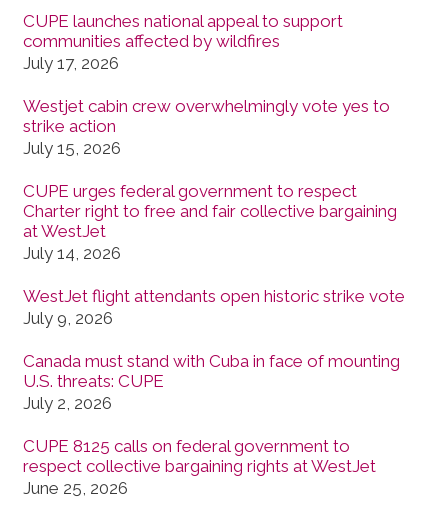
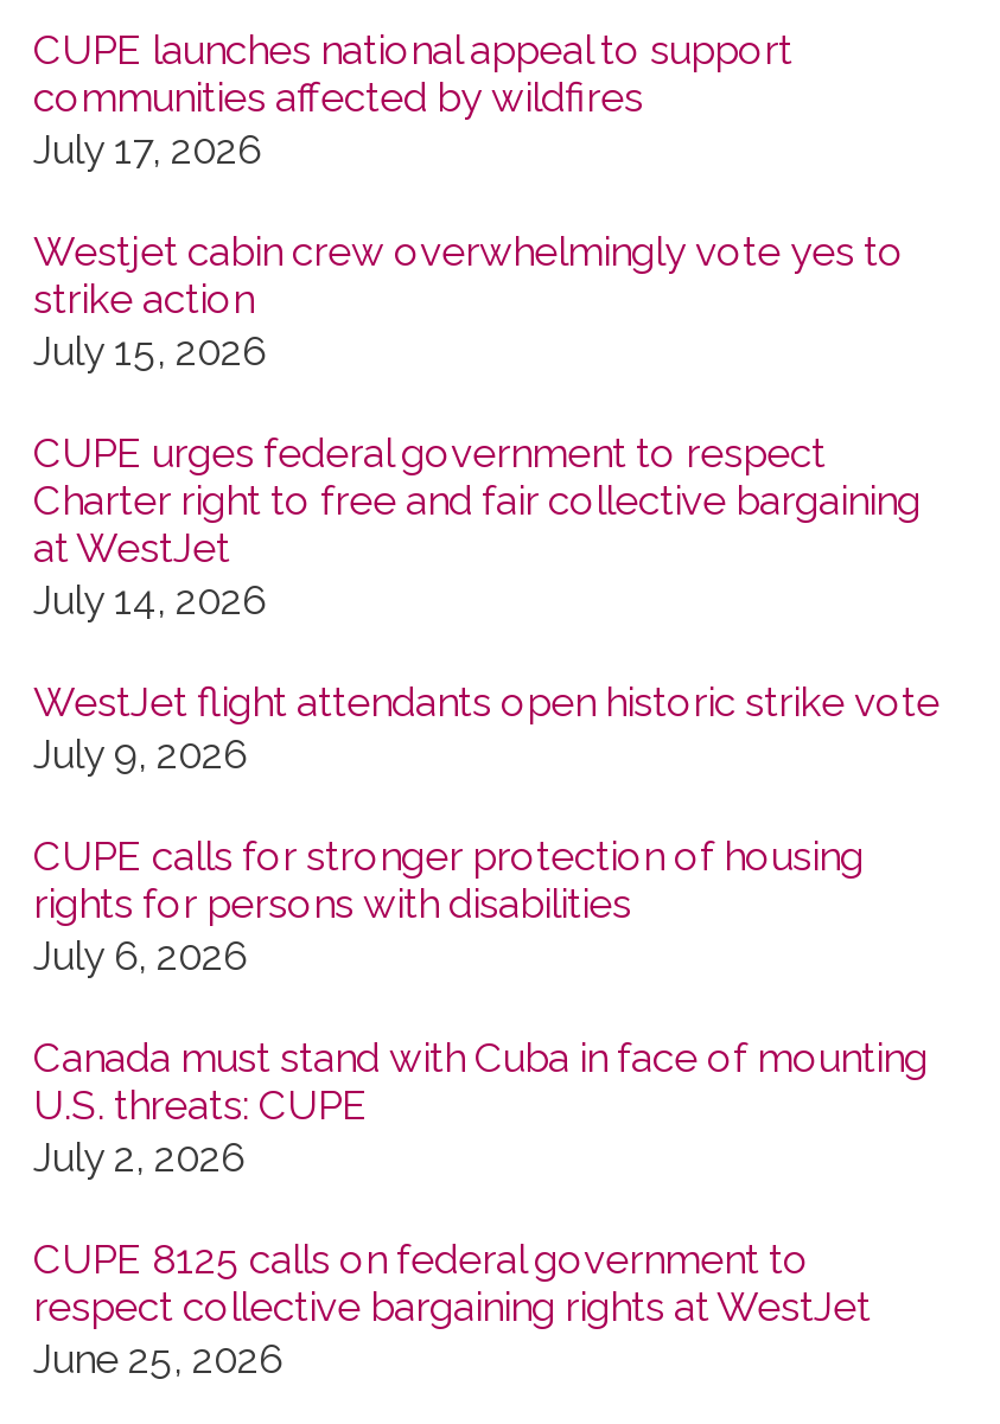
+ CUPE calls for stronger protection of housing
+ rights for persons with disabilities
+ July 6, 2026
